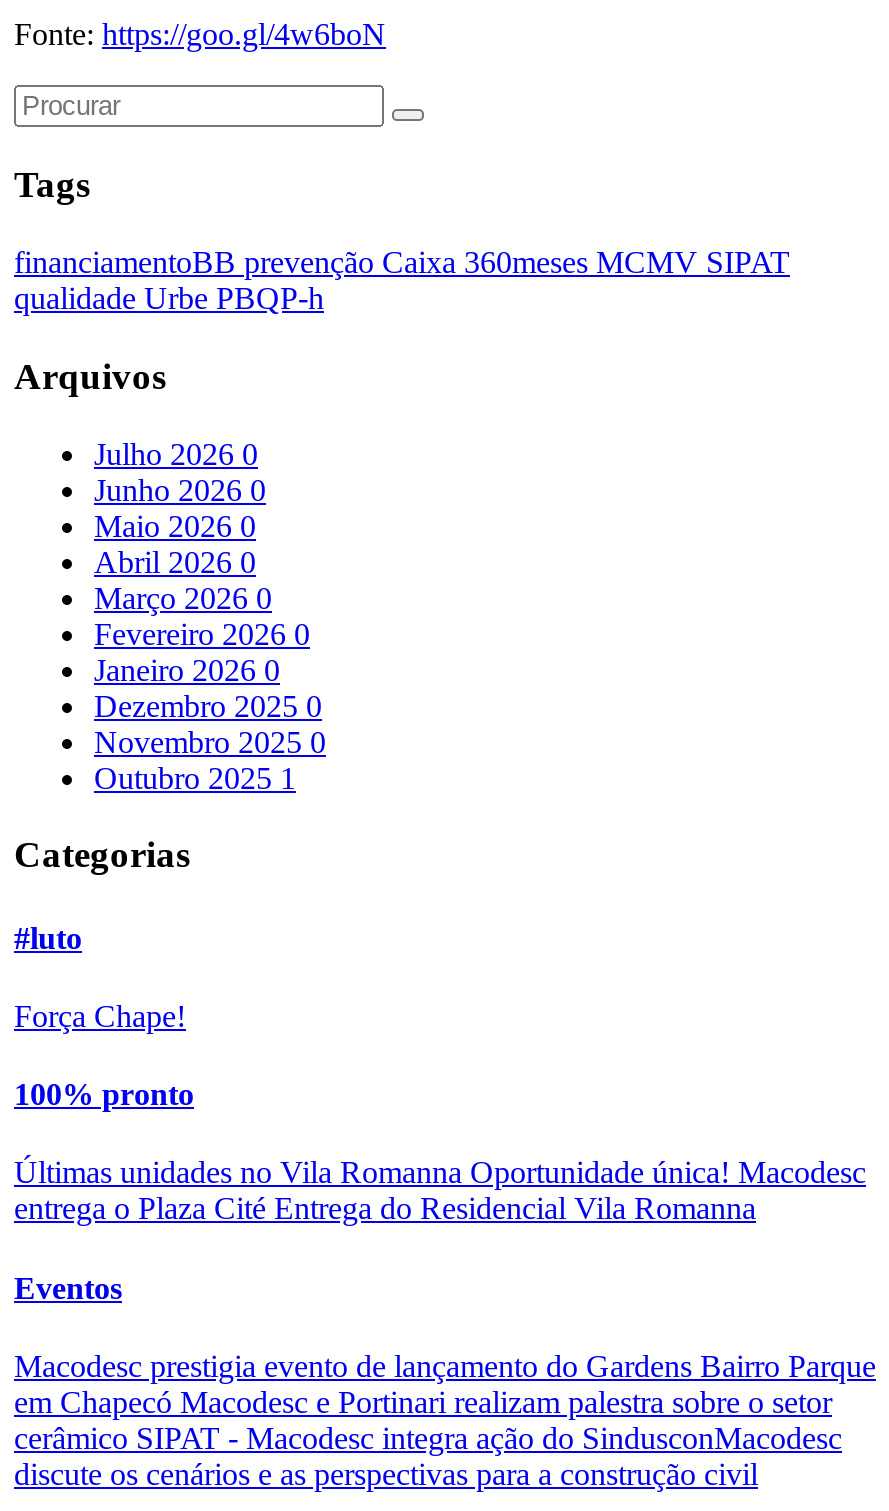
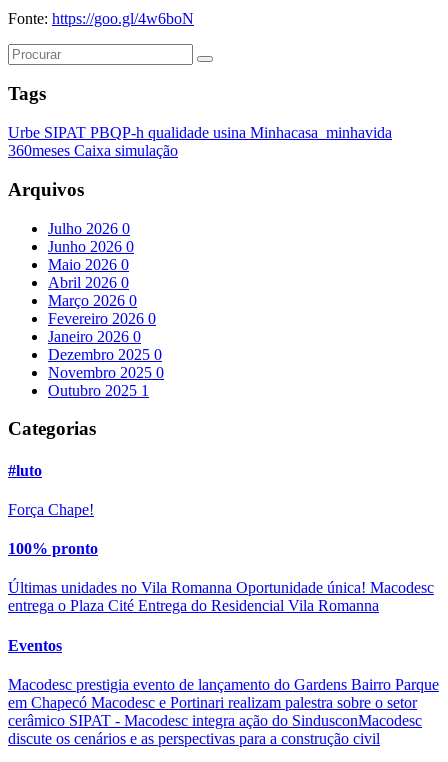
- financiamentoBB prevenção Caixa 360meses MCMV SIPAT
- qualidade Urbe PBQP-h
+ Urbe SIPAT PBQP-h qualidade usina Minhacasa_minhavida
+ 360meses Caixa simulação
